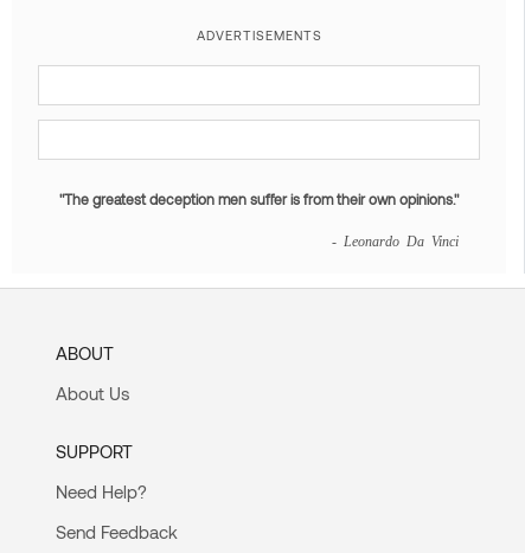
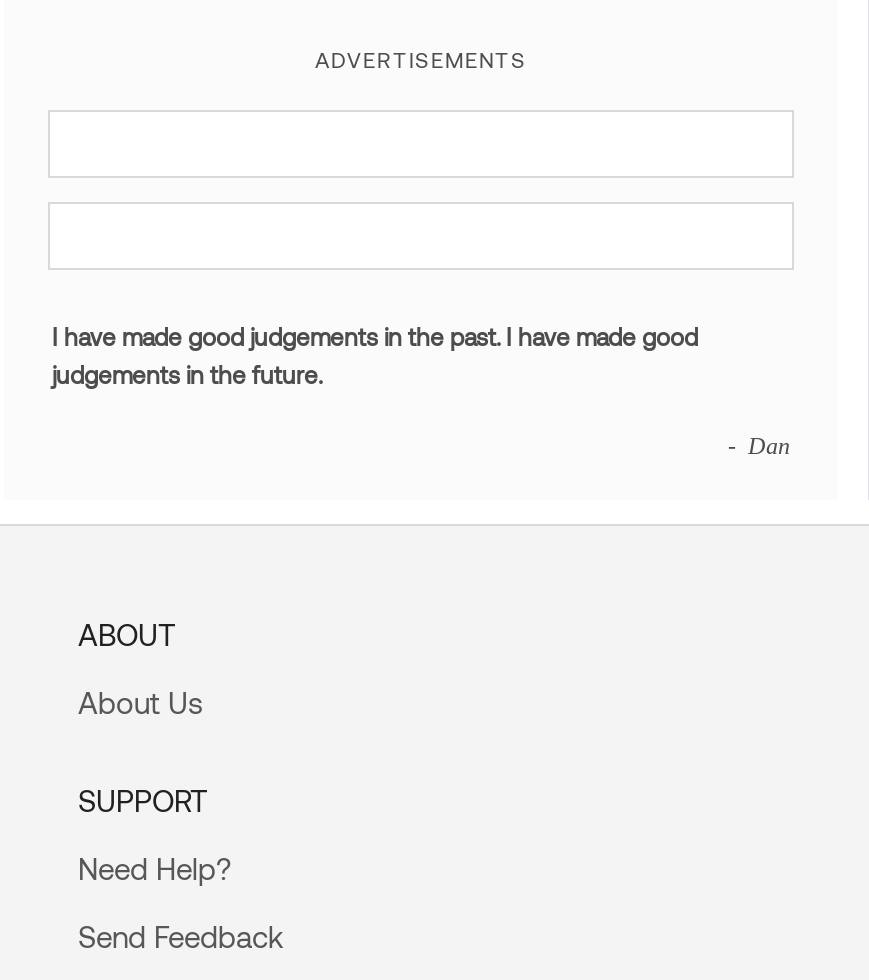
- "The greatest deception men suffer is from their own opinions."
+ I have made good judgements in the past. I have made good
+ judgements in the future.

- - Leonardo Da Vinci
+ - Dan
